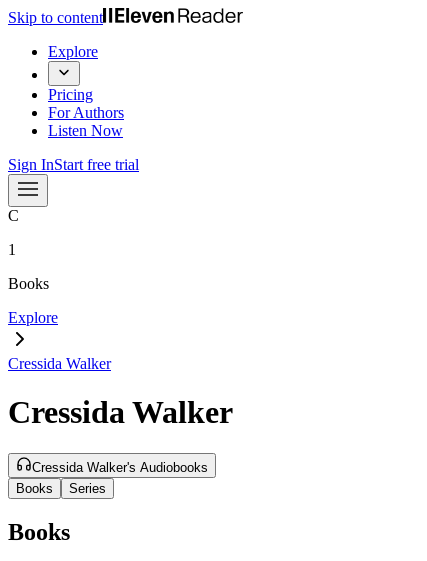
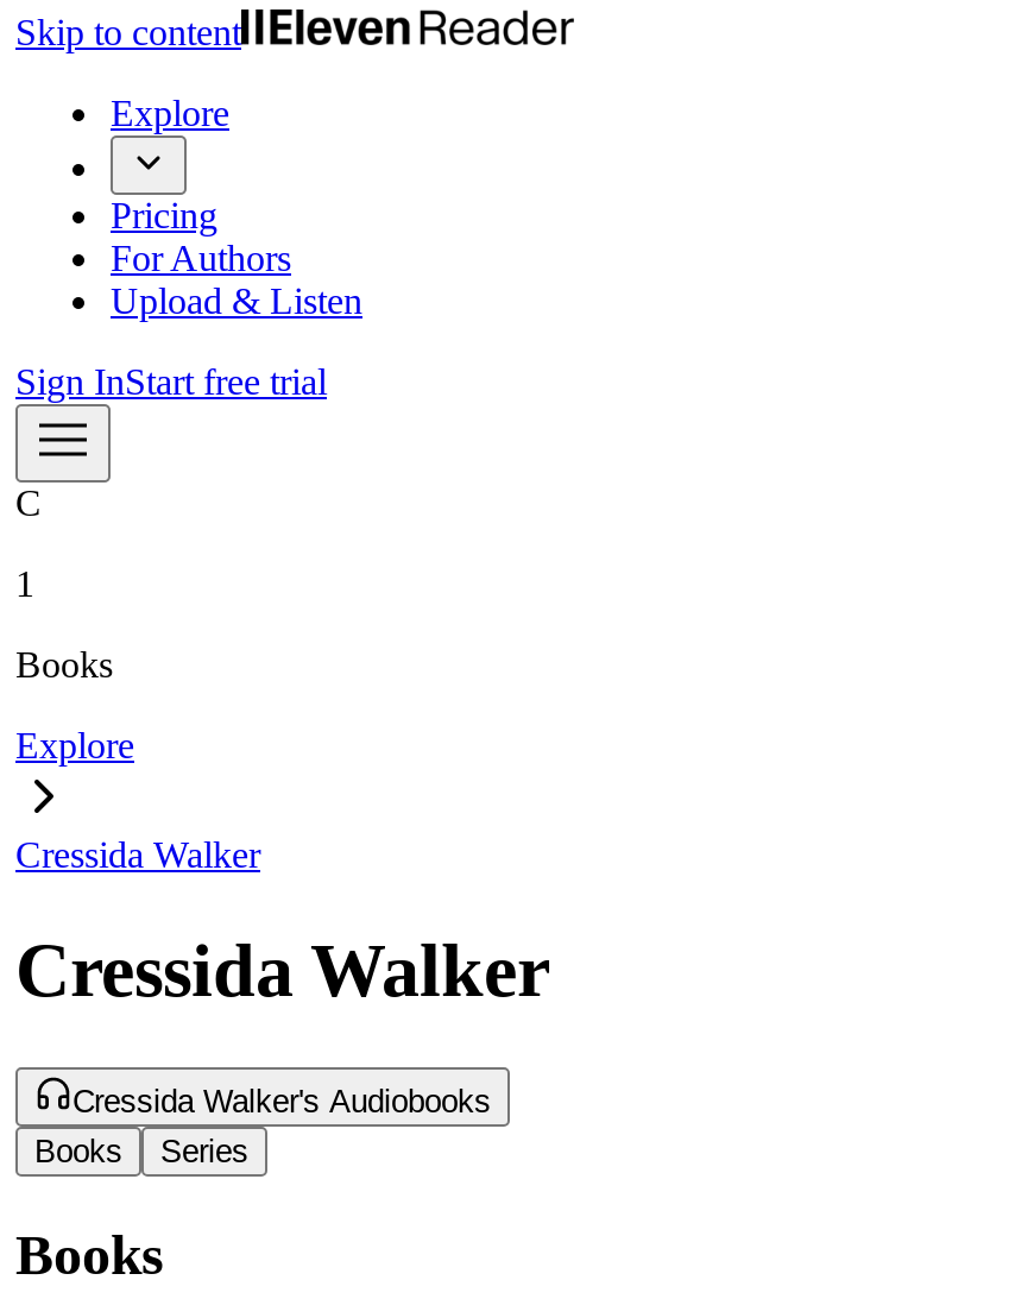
- Listen Now
+ Upload & Listen
